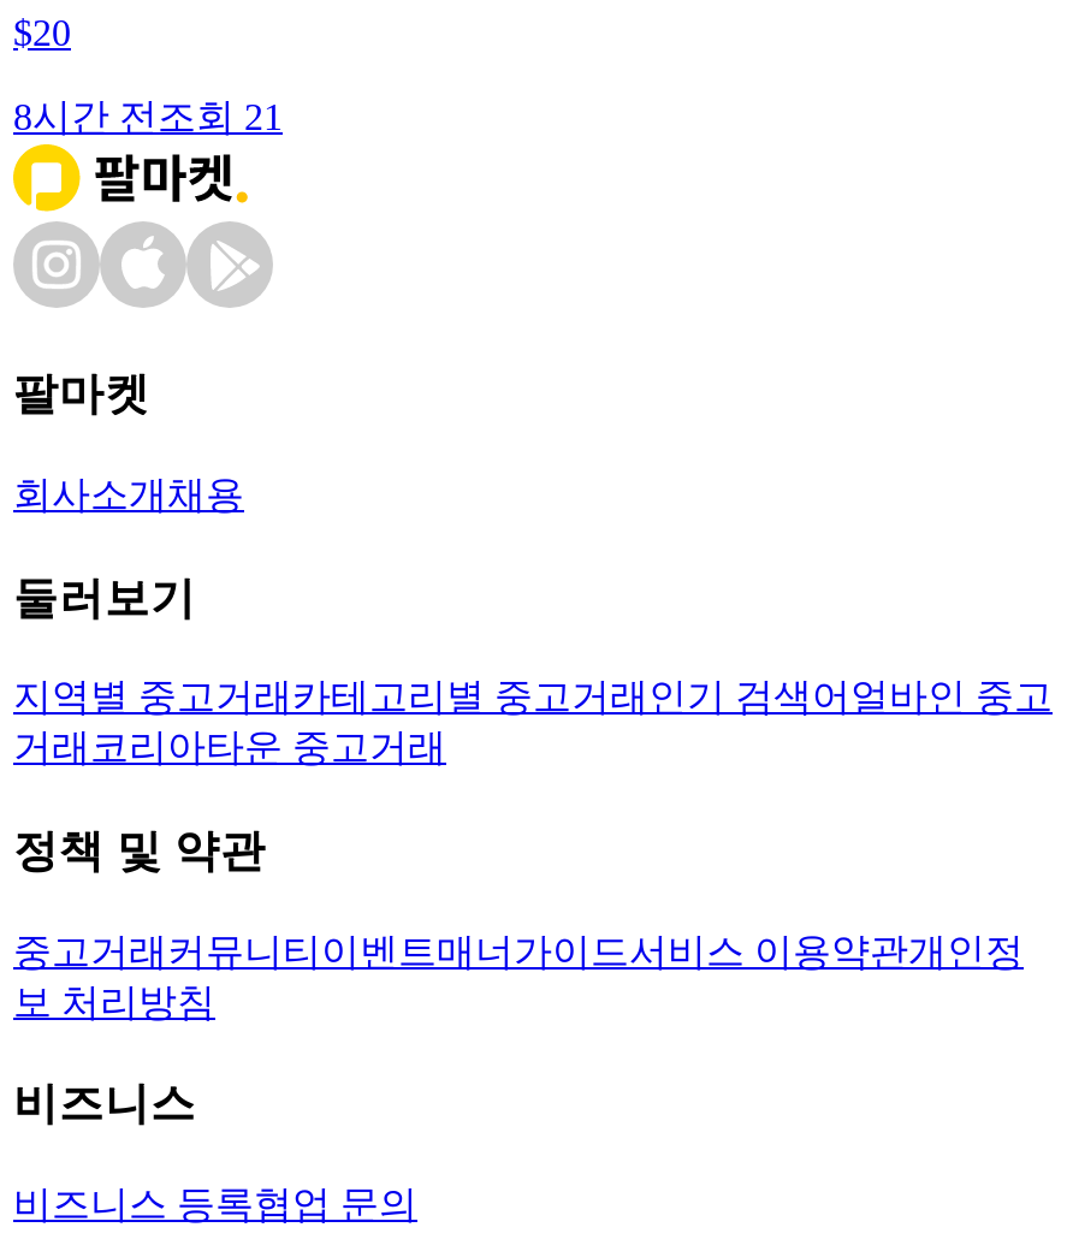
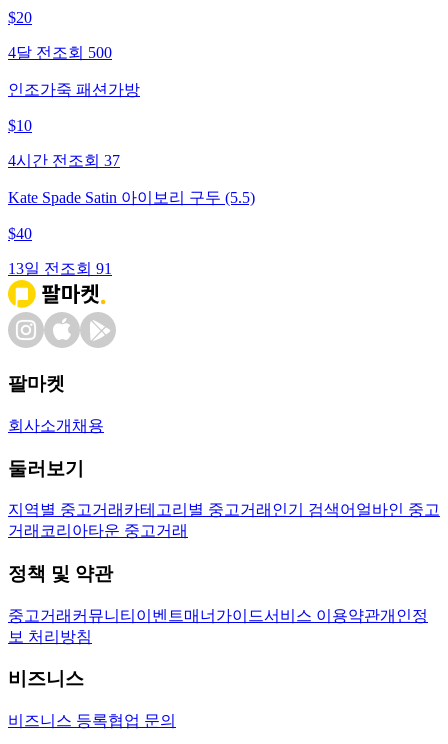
- 8시간 전 조회 21
+ 4달 전 조회 500
+ 인조가죽 패션가방
+ $10
+ 4시간 전 조회 37
+ Kate Spade Satin 아이보리 구두 (5.5)
+ $40
+ 13일 전 조회 91
